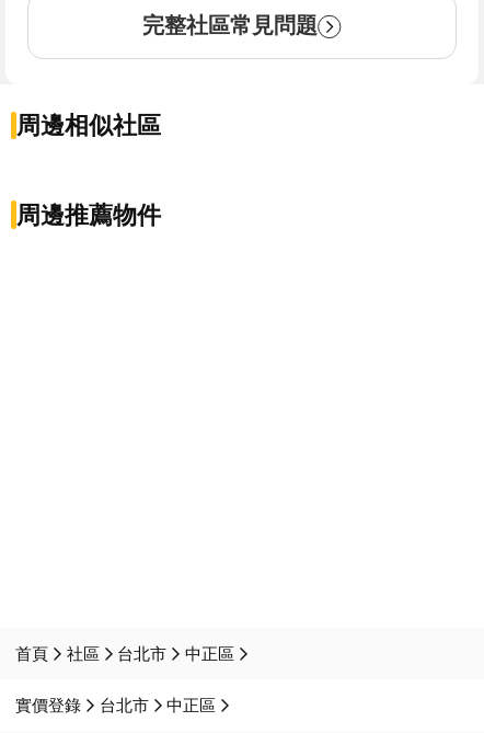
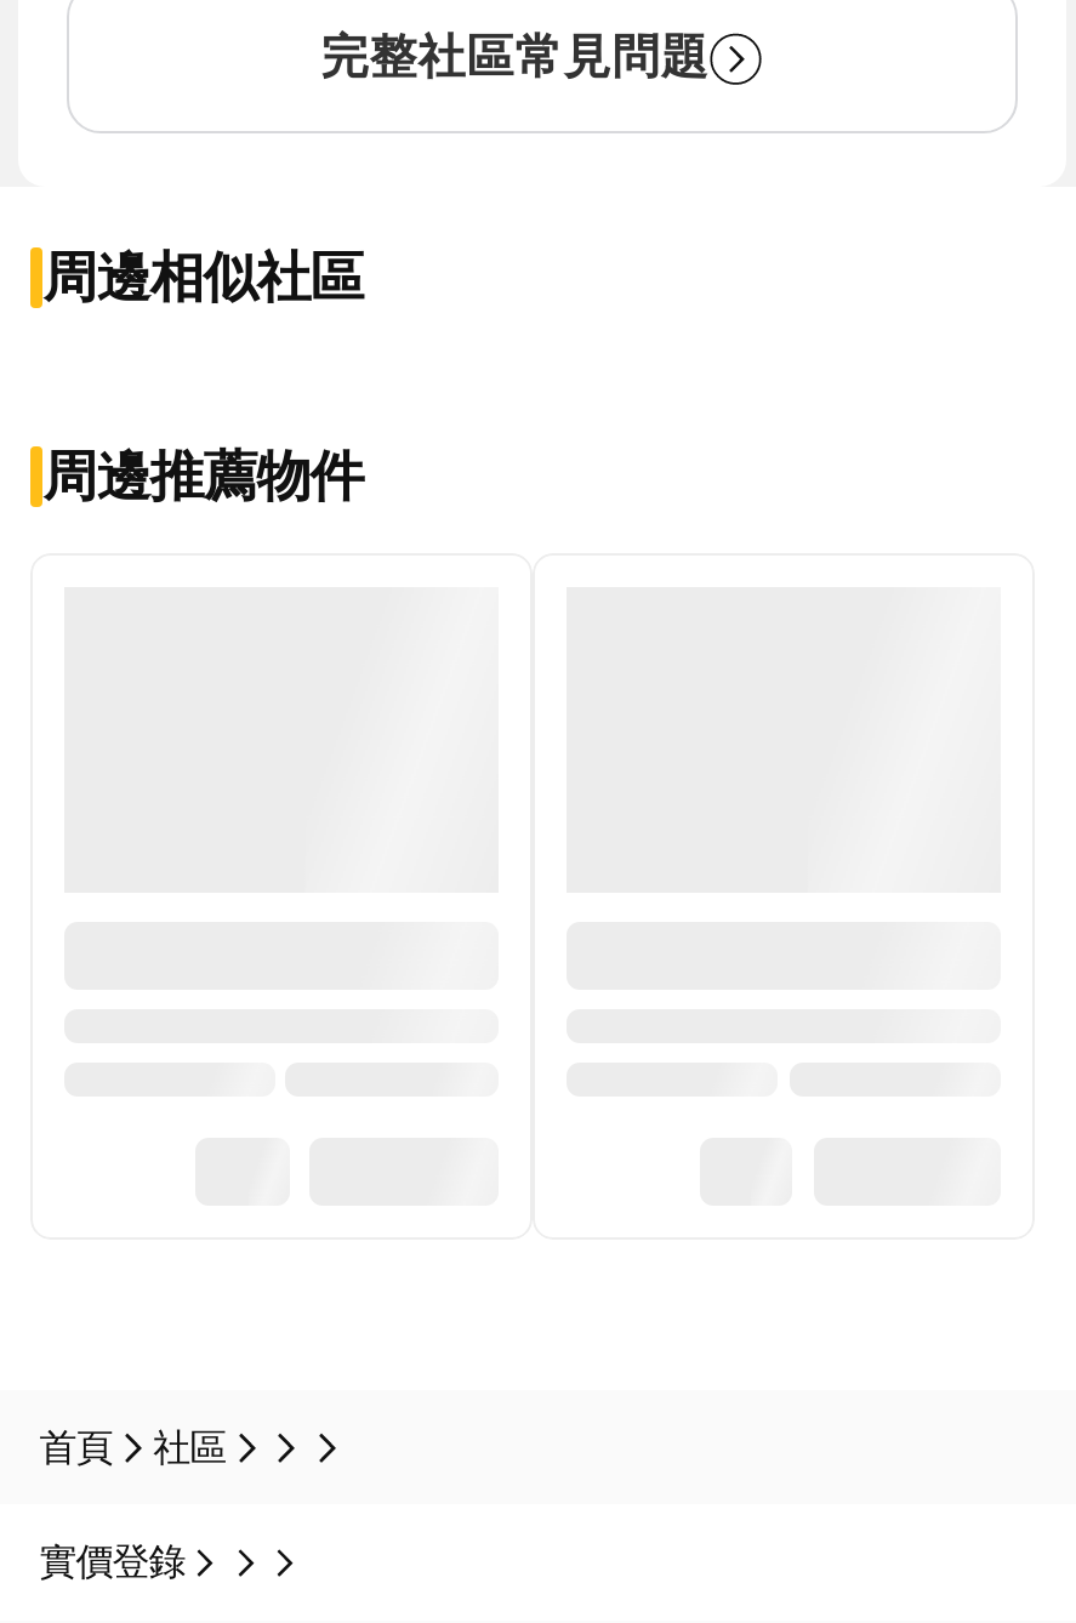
- 台北市
- 中正區

- 台北市
- 中正區
